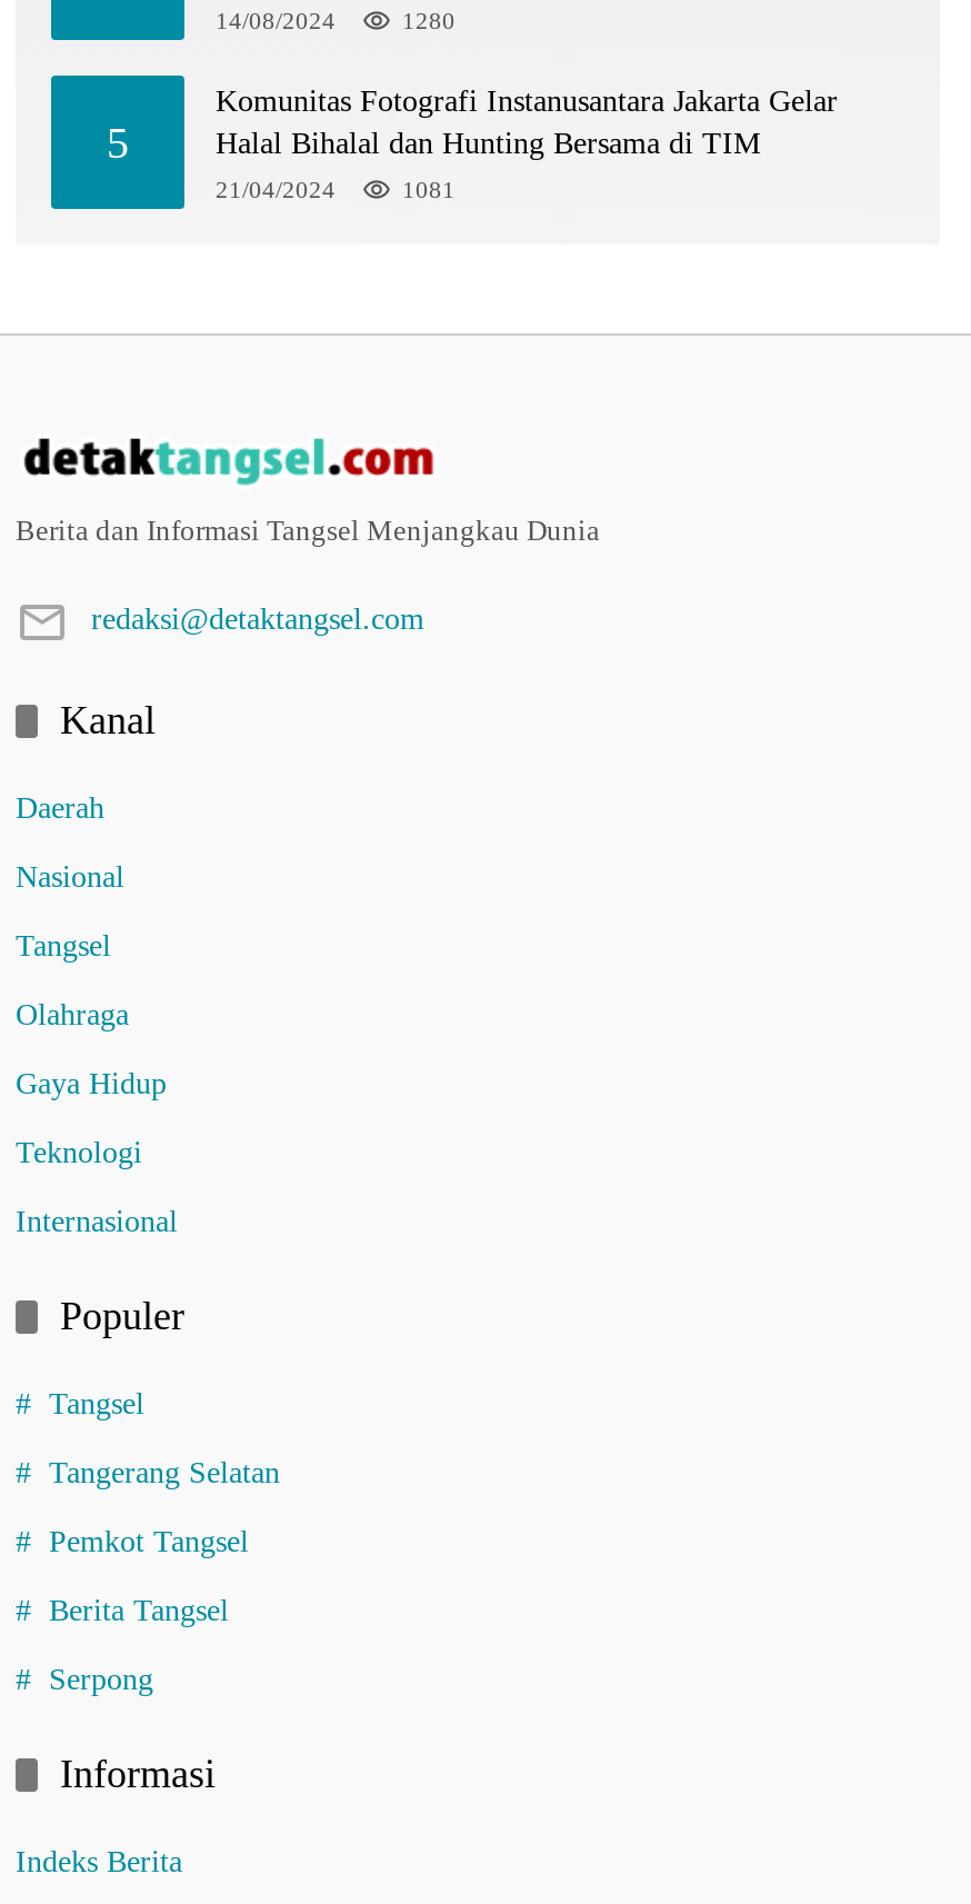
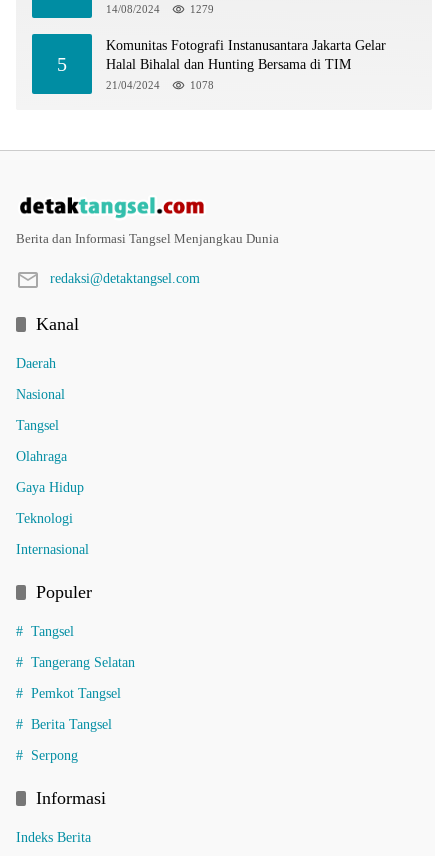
- 1280
+ 1279

- 1081
+ 1078
